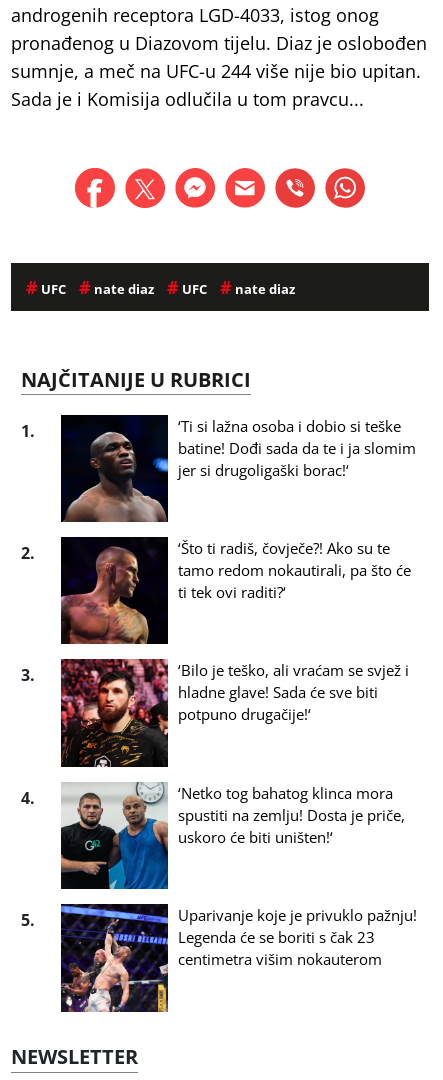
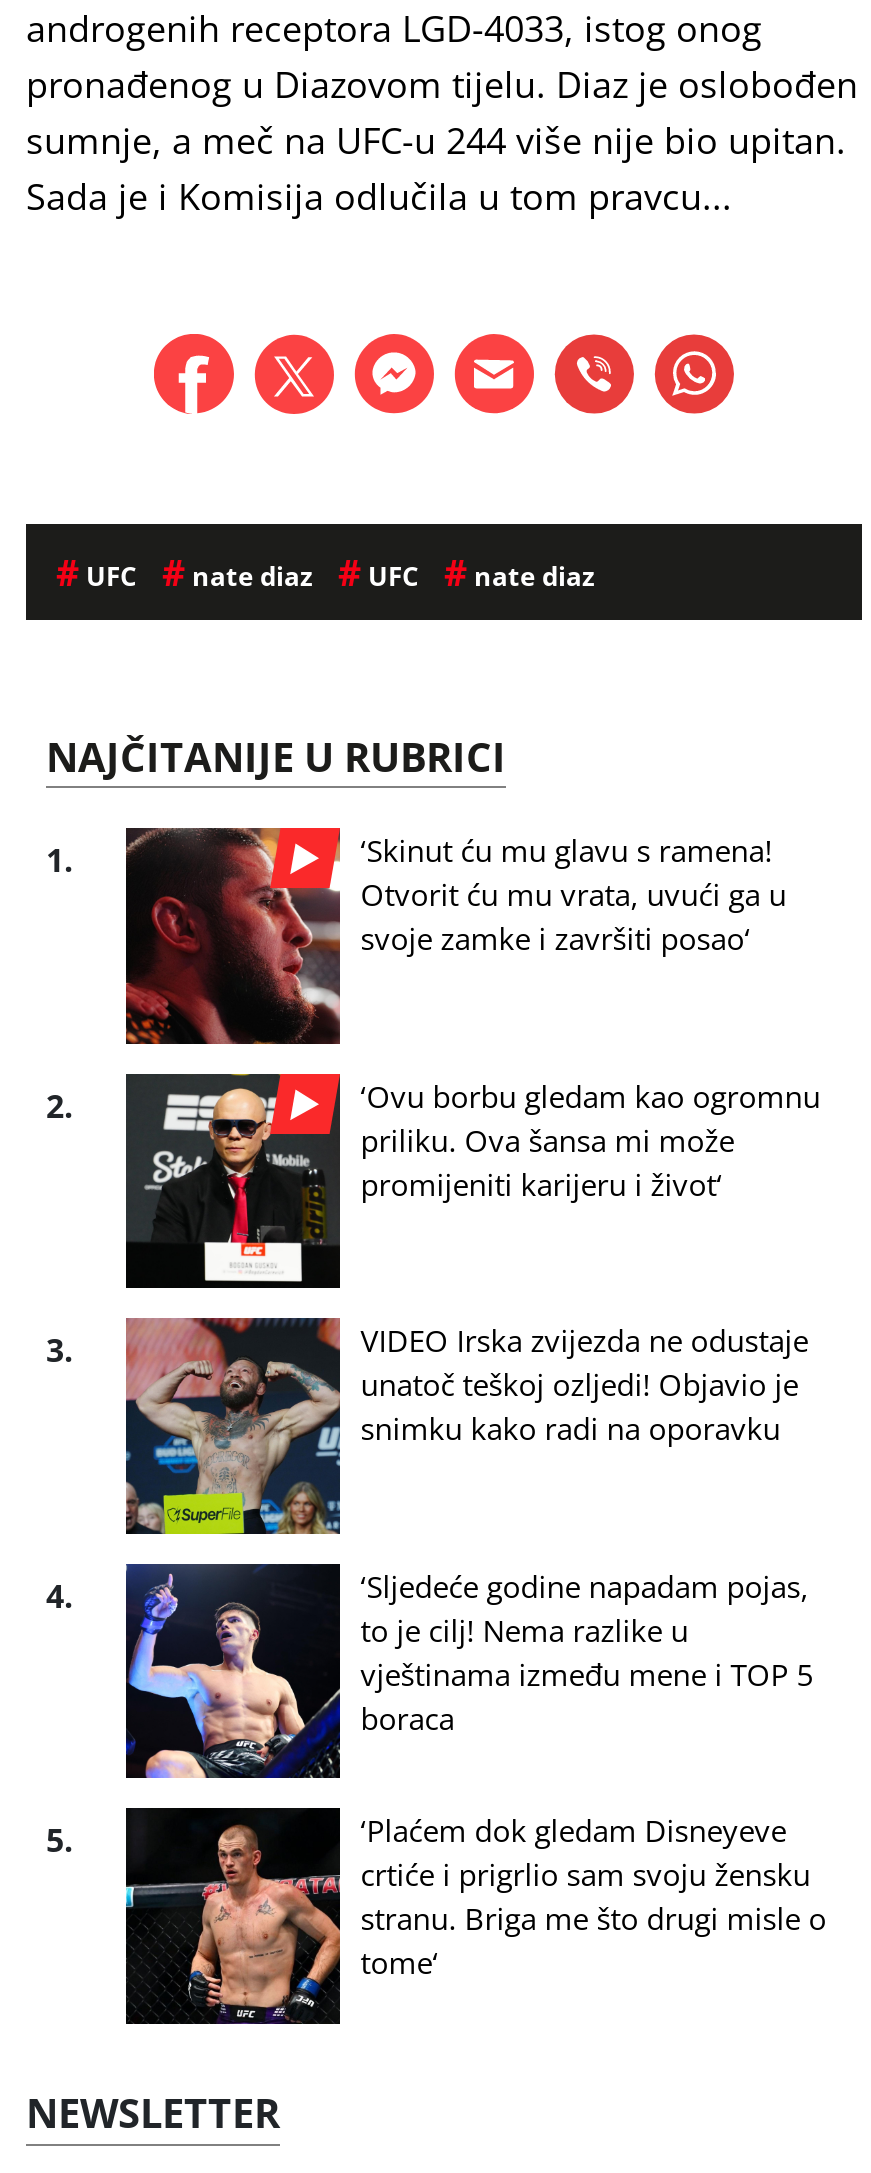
- [image]
- ‘Ti si lažna osoba i dobio si teške
- batine! Dođi sada da te i ja slomim
- jer si drugoligaški borac!‘
+ [image]
+ ‘Skinut ću mu glavu s ramena!
+ Otvorit ću mu vrata, uvući ga u
+ svoje zamke i završiti posao‘

- [image]
- ‘Što ti radiš, čovječe?! Ako su te
- tamo redom nokautirali, pa što će
- ti tek ovi raditi?‘
+ [image]
+ ‘Ovu borbu gledam kao ogromnu
+ priliku. Ova šansa mi može
+ promijeniti karijeru i život‘

- [image]
- ‘Bilo je teško, ali vraćam se svjež i
- hladne glave! Sada će sve biti
- potpuno drugačije!‘
+ [image]
+ VIDEO Irska zvijezda ne odustaje
+ unatoč teškoj ozljedi! Objavio je
+ snimku kako radi na oporavku

- [image]
- ‘Netko tog bahatog klinca mora
- spustiti na zemlju! Dosta je priče,
- uskoro će biti uništen!‘
+ [image]
+ ‘Sljedeće godine napadam pojas,
+ to je cilj! Nema razlike u
+ vještinama između mene i TOP 5
+ boraca

- [image]
- Uparivanje koje je privuklo pažnju!
- Legenda će se boriti s čak 23
- centimetra višim nokauterom
+ [image]
+ ‘Plaćem dok gledam Disneyeve
+ crtiće i prigrlio sam svoju žensku
+ stranu. Briga me što drugi misle o
+ tome‘
